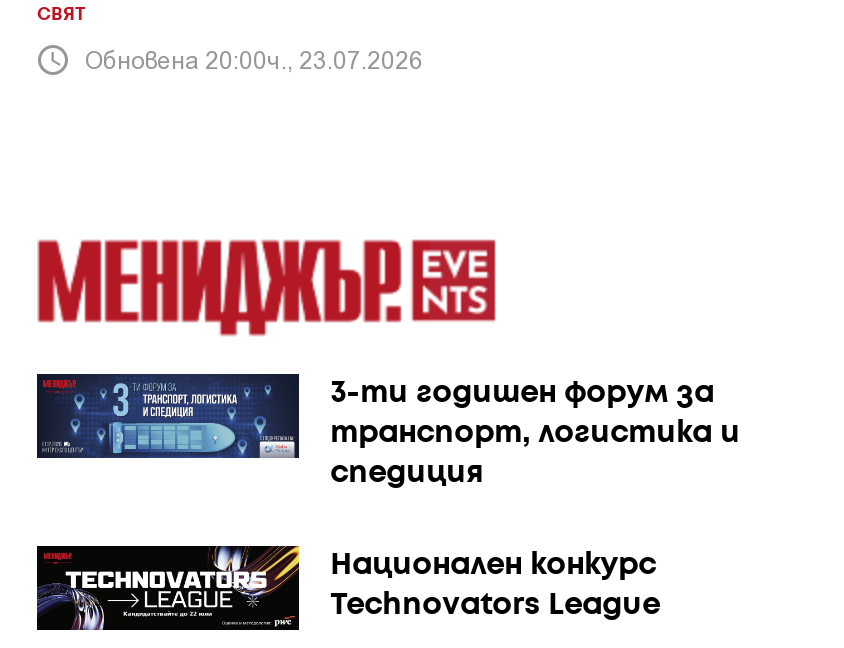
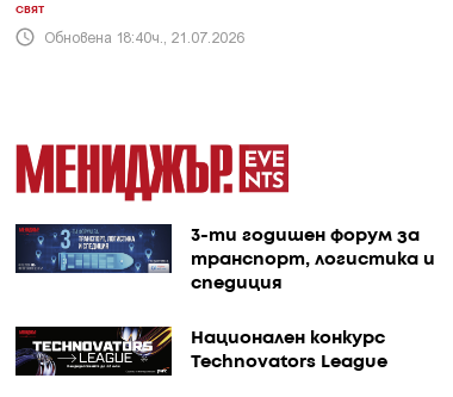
- Обновена 20:00ч., 23.07.2026
+ Обновена 18:40ч., 21.07.2026
